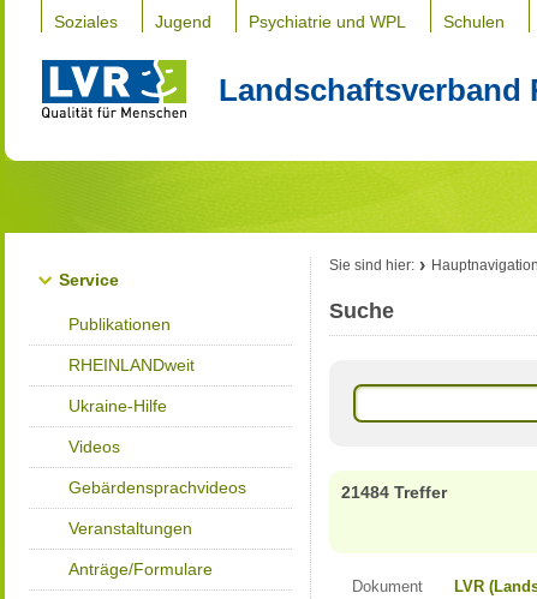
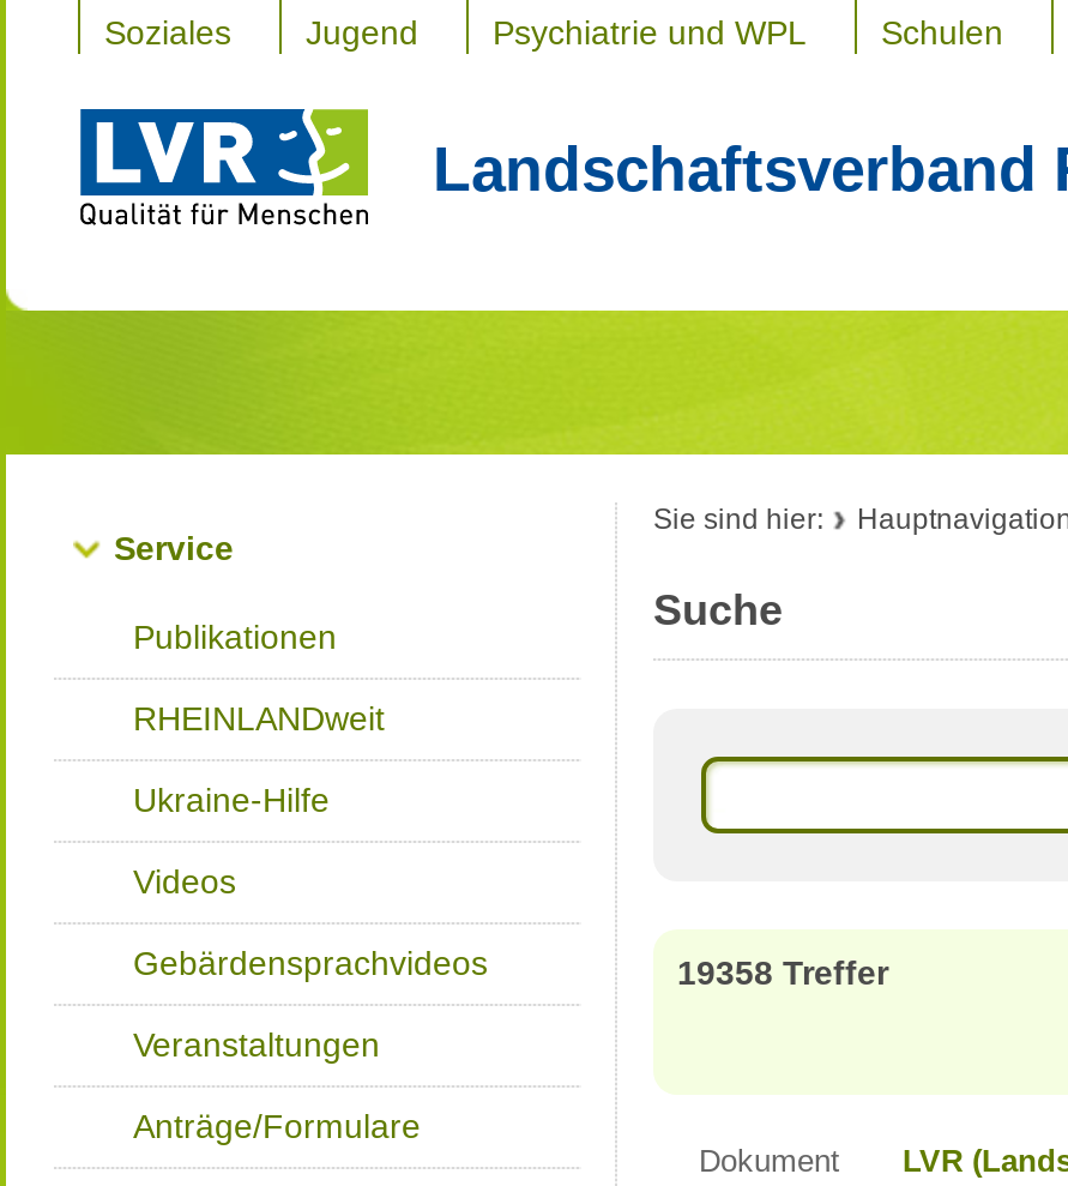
- 21484 Treffer
+ 19358 Treffer
